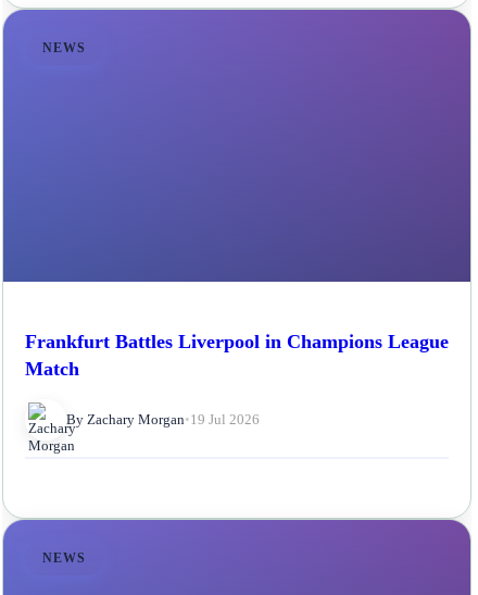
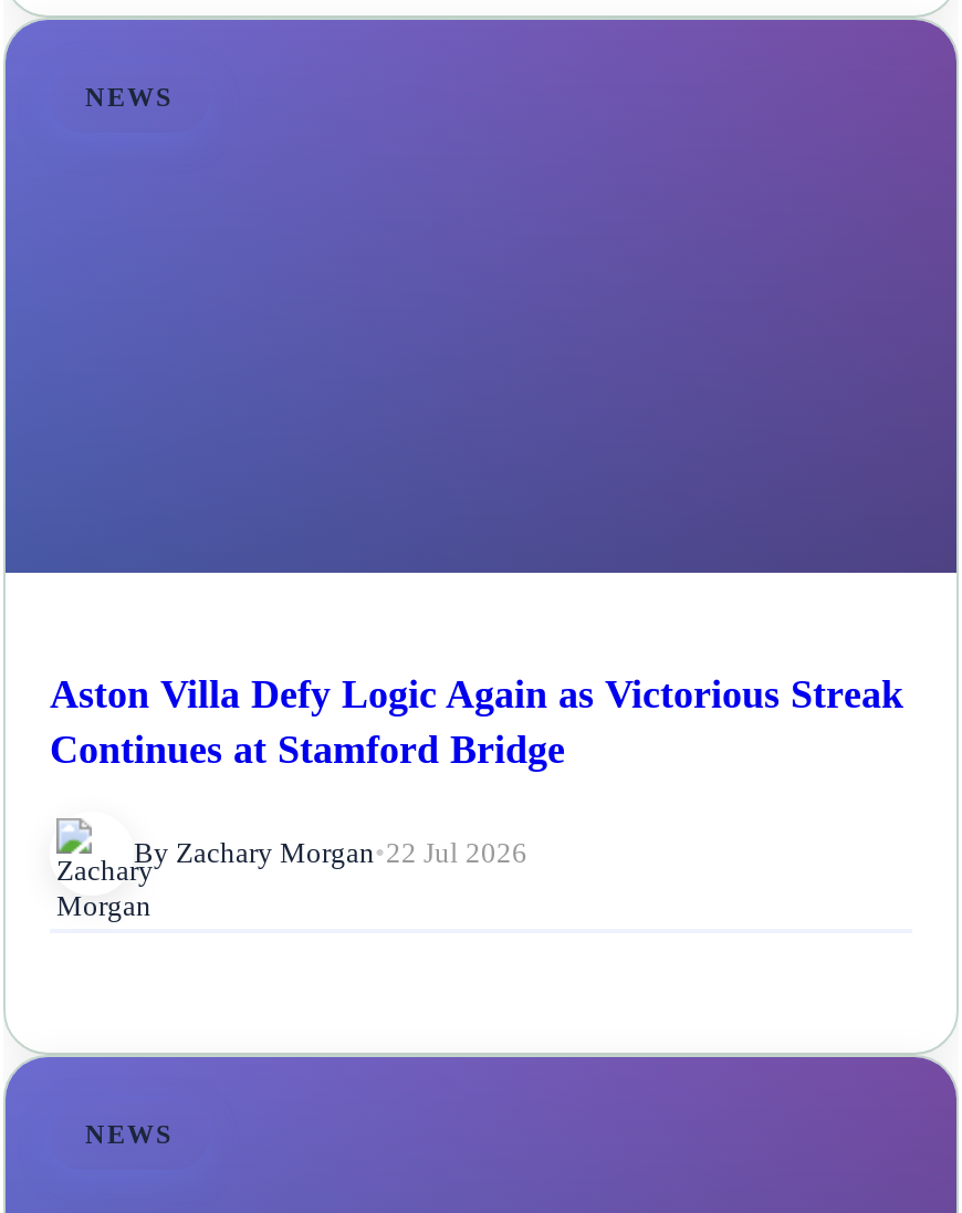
- Frankfurt Battles Liverpool in Champions League
- Match
+ Aston Villa Defy Logic Again as Victorious Streak
+ Continues at Stamford Bridge

- By Zachary Morgan • 19 Jul 2026
+ By Zachary Morgan • 22 Jul 2026
